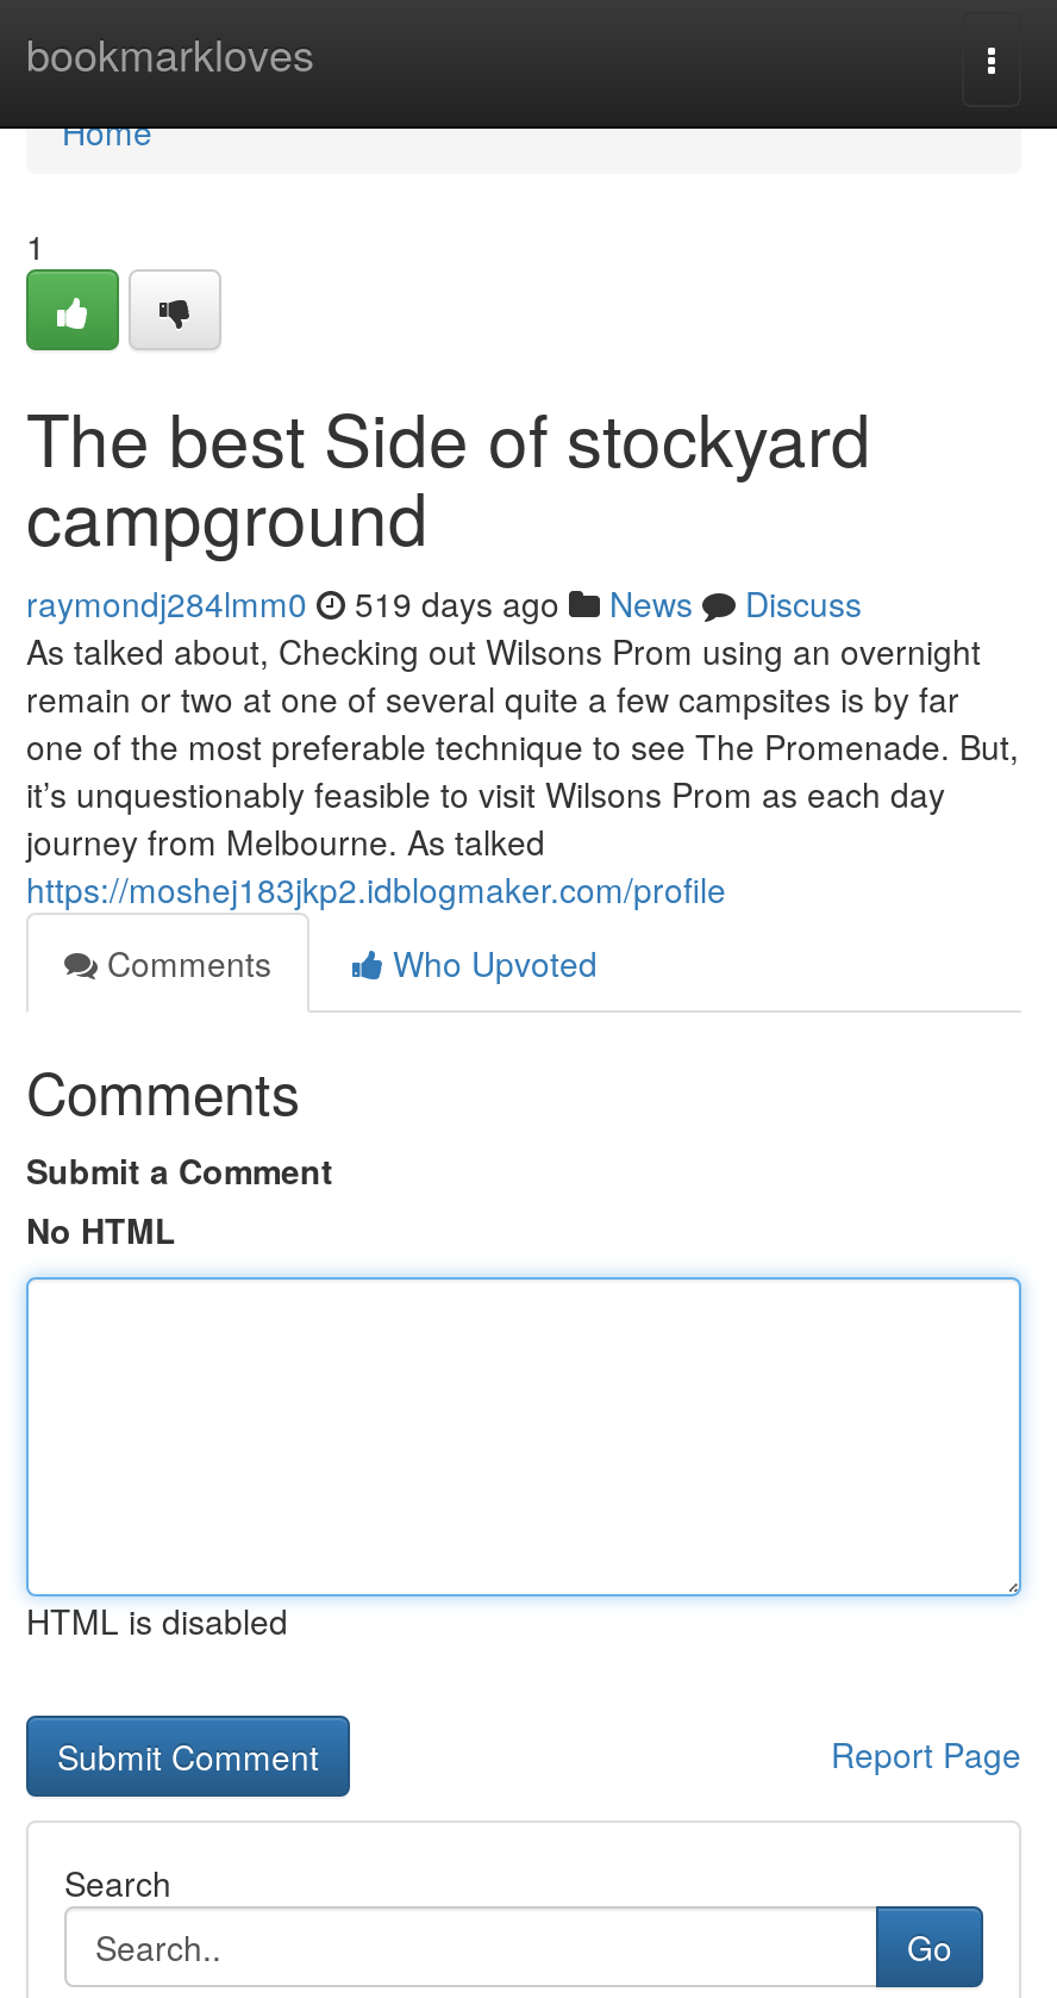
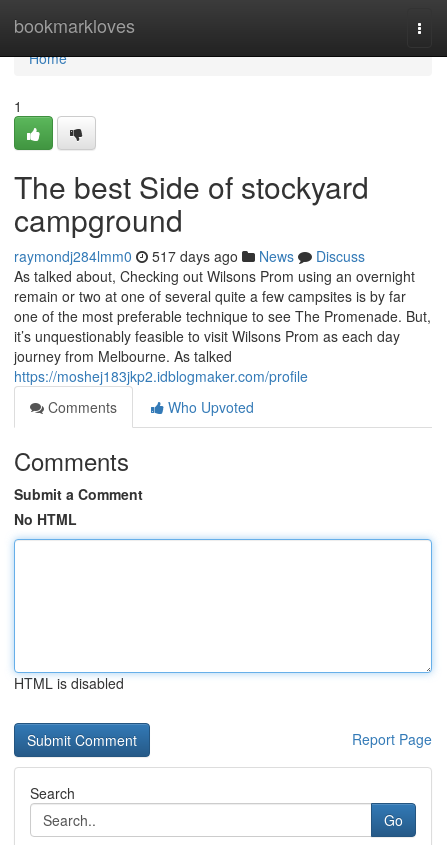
- raymondj284lmm0 519 days ago News Discuss
+ raymondj284lmm0 517 days ago News Discuss
